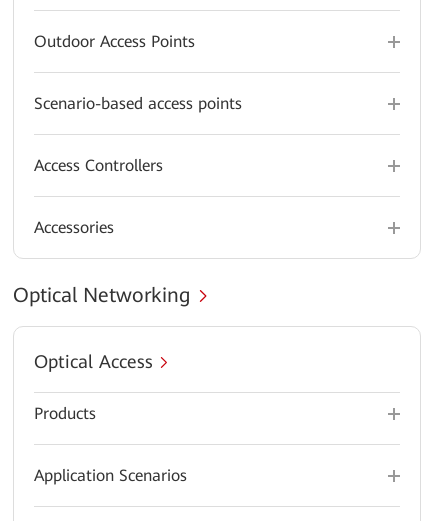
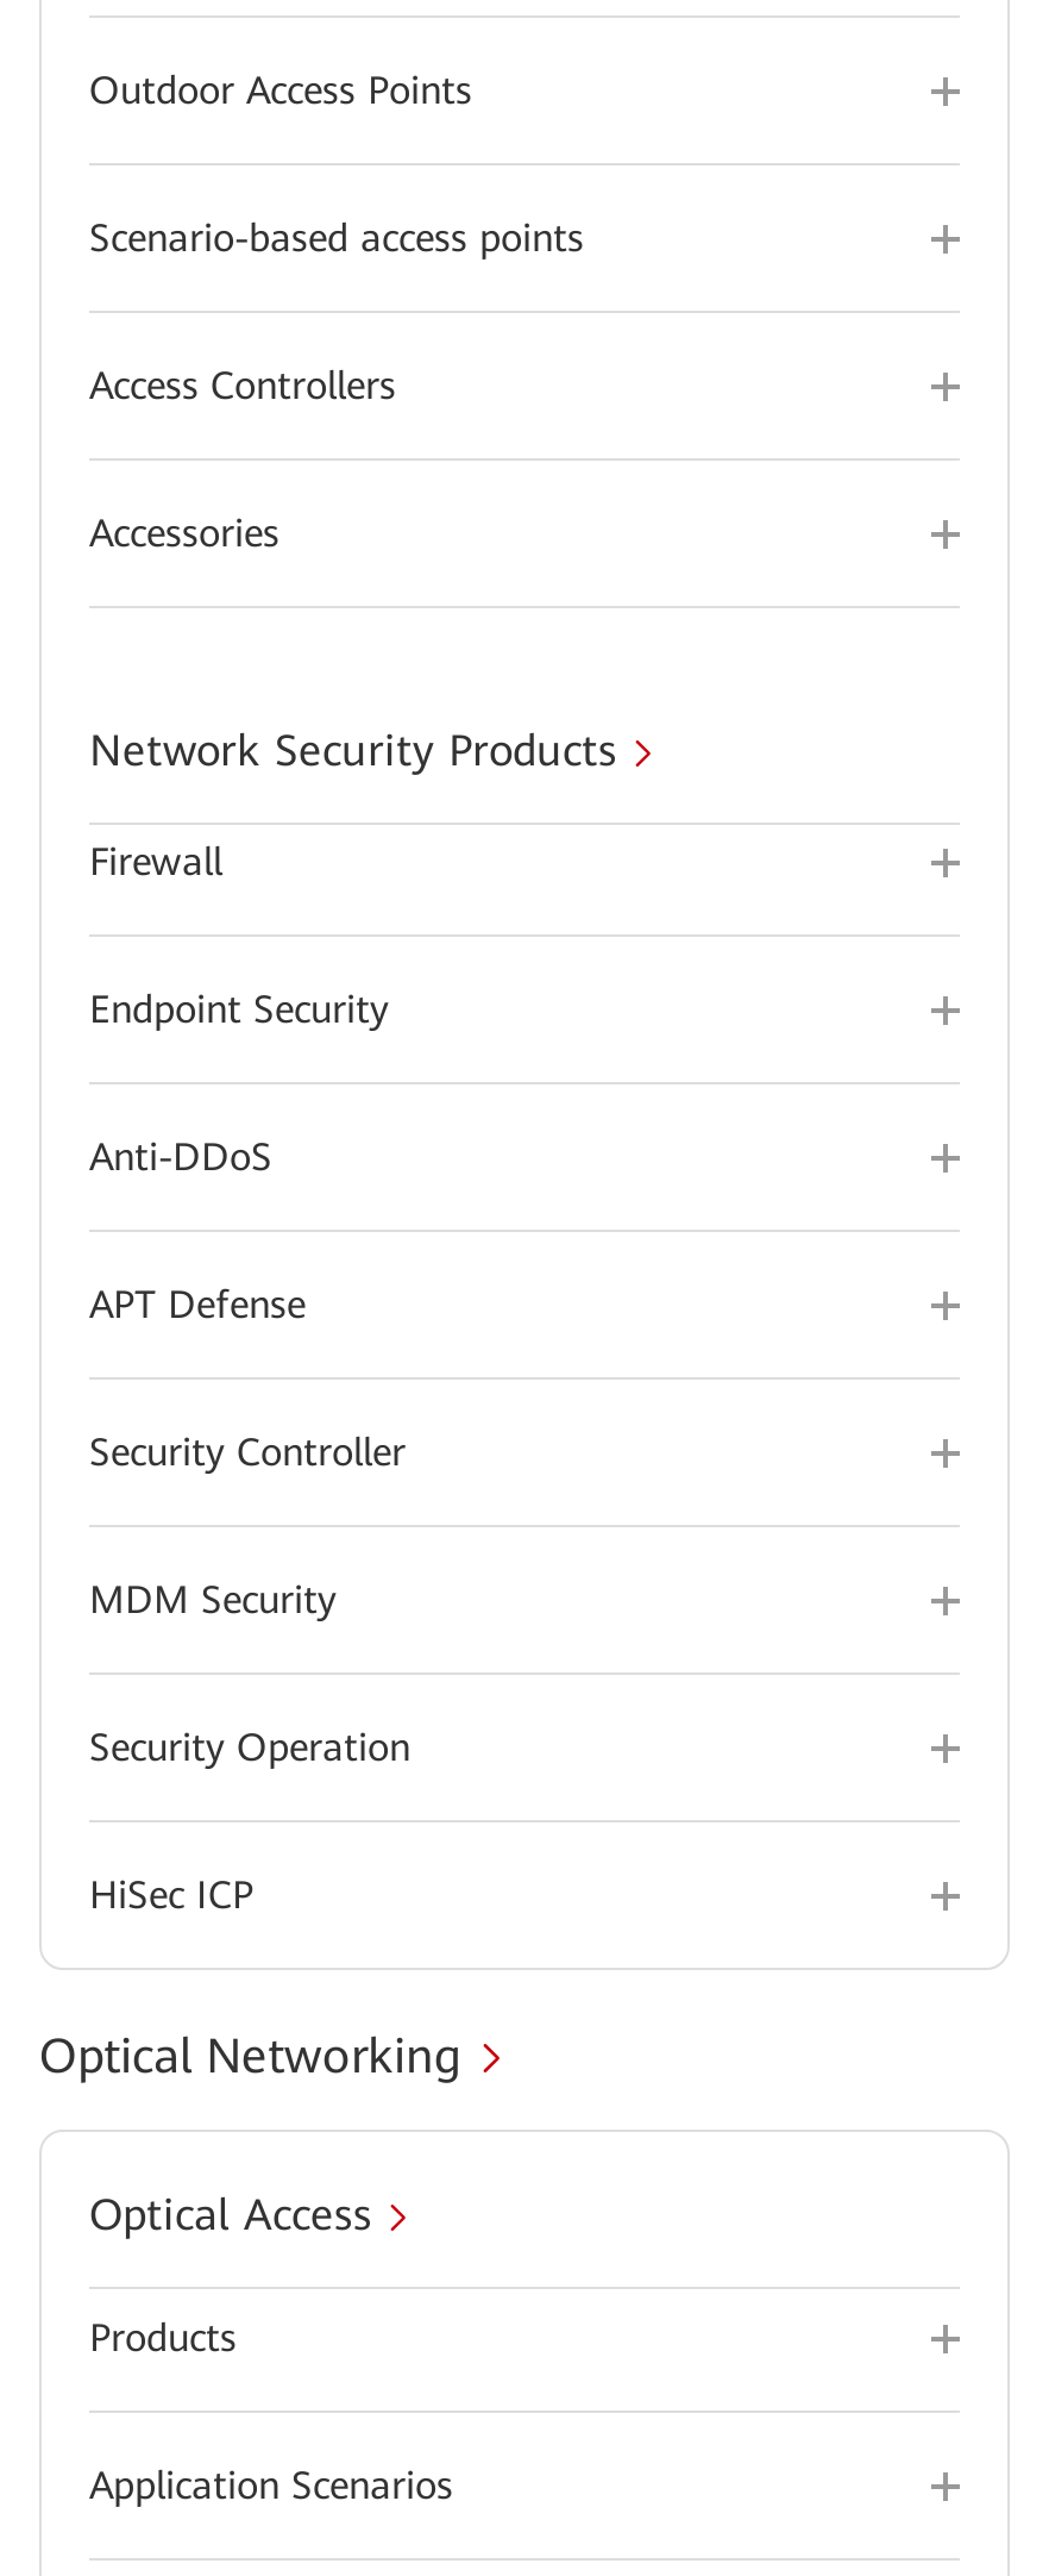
+ Network Security Products
+ Firewall
+ Endpoint Security
+ Anti-DDoS
+ APT Defense
+ Security Controller
+ MDM Security
+ Security Operation
+ HiSec ICP
